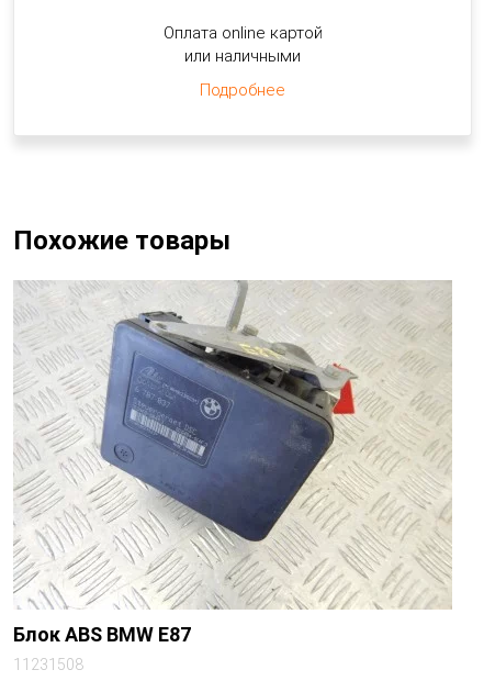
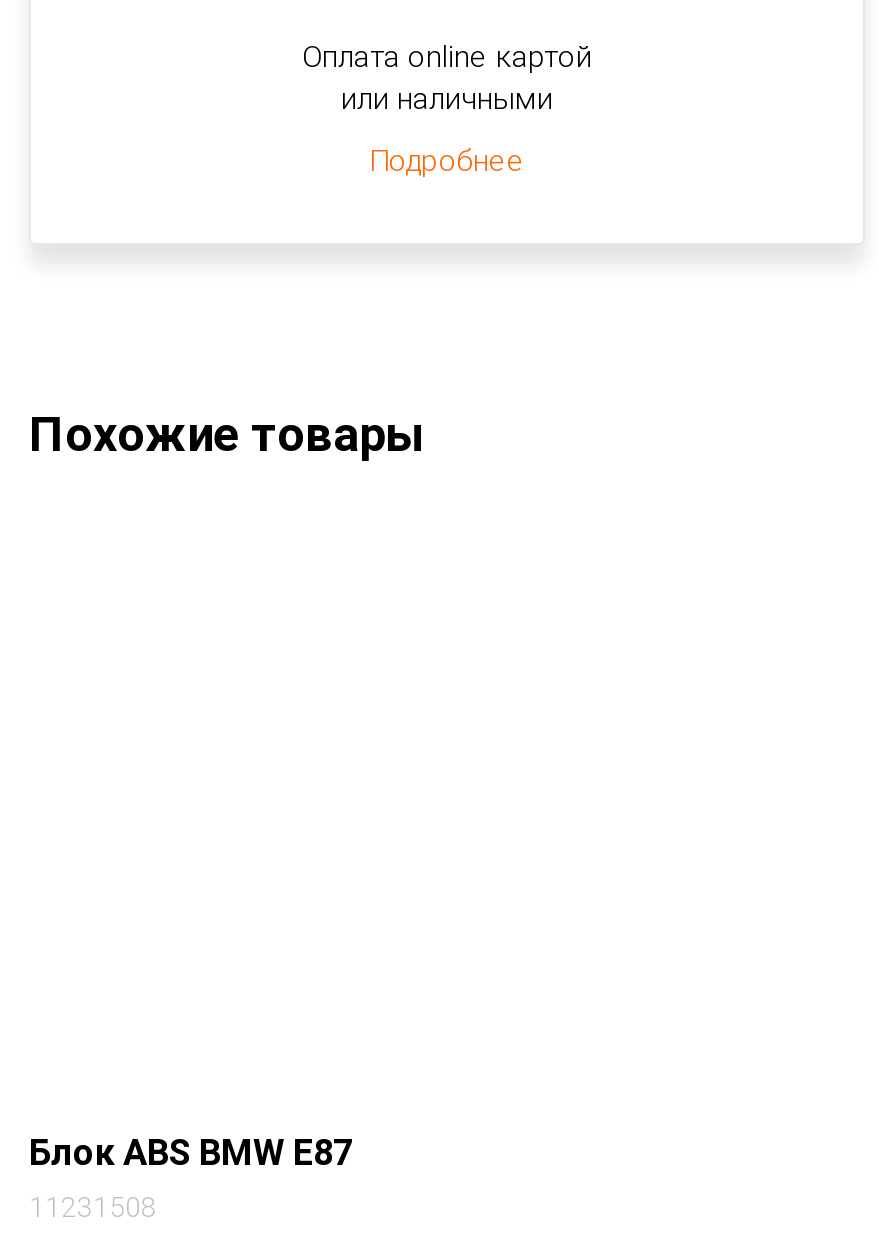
- [image]
